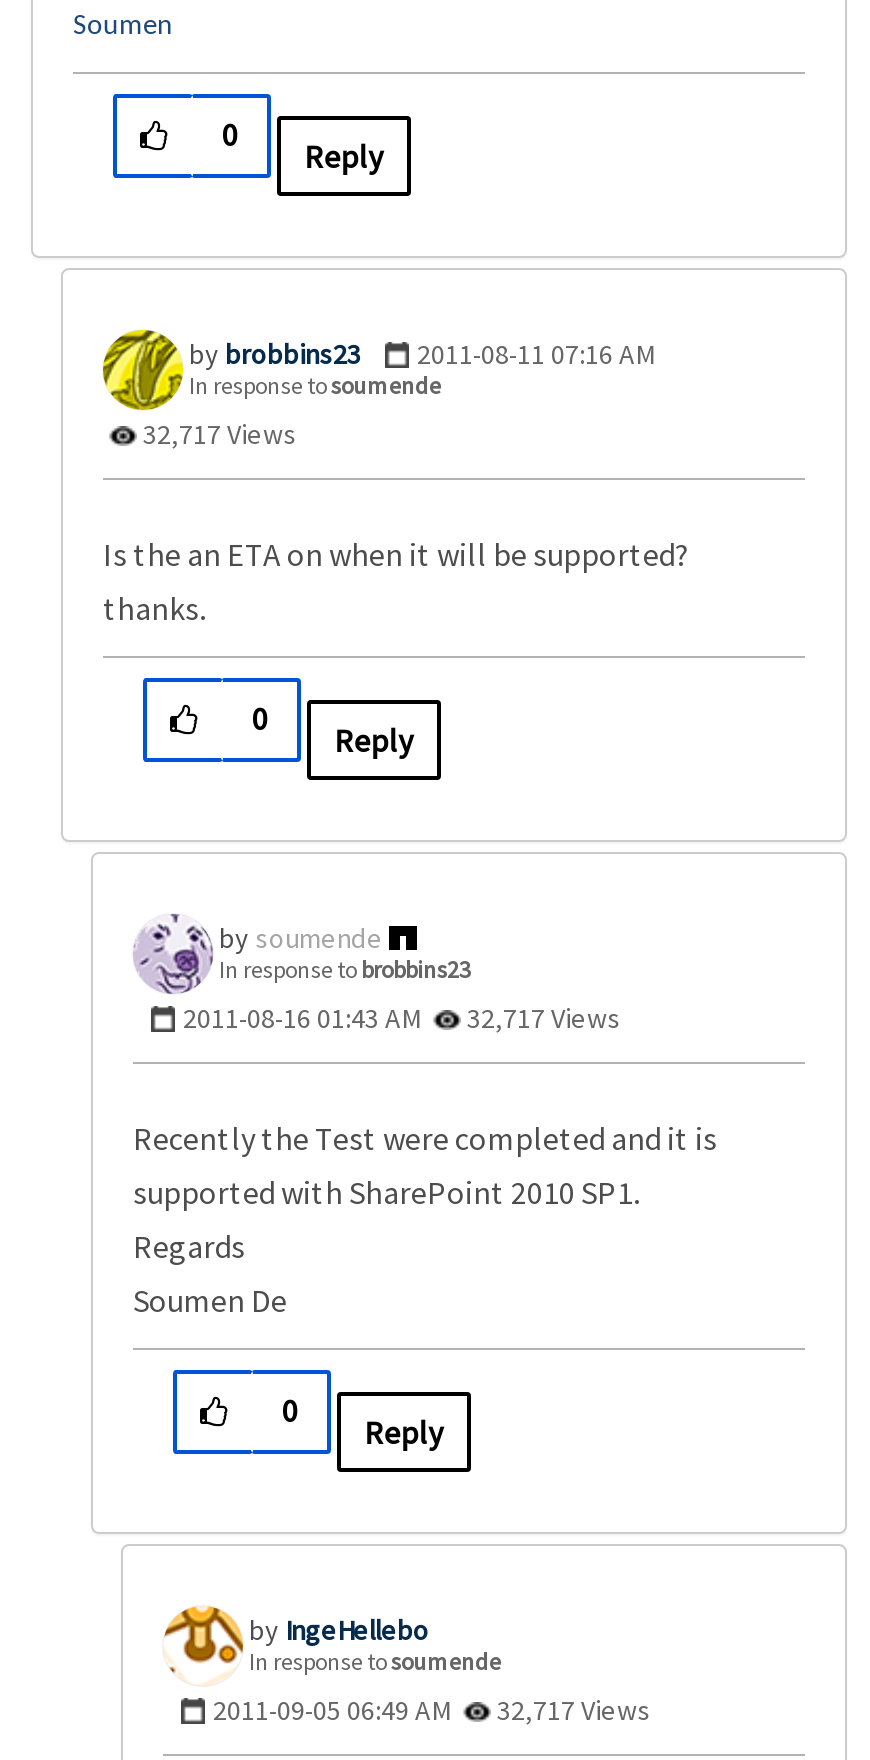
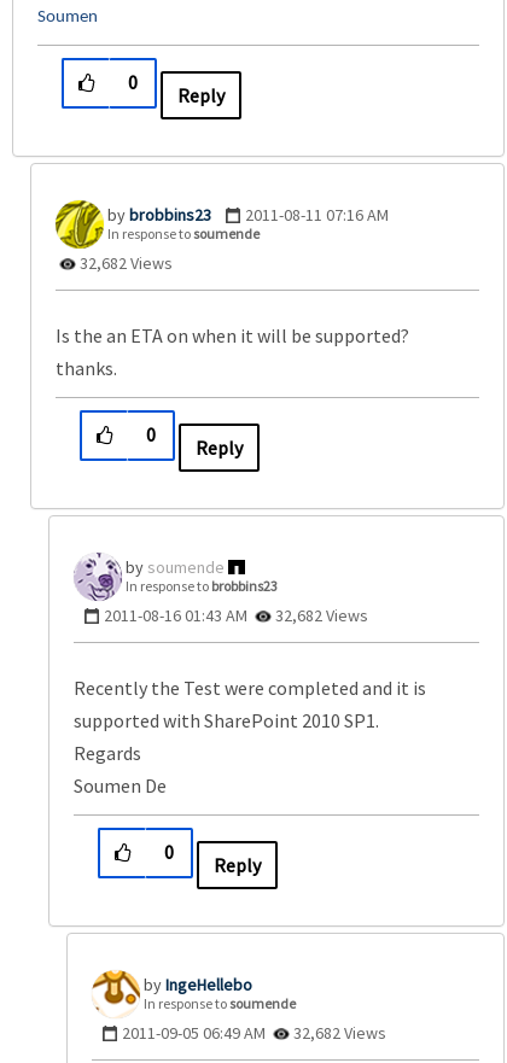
- 32,717 Views
+ 32,682 Views

- 2011-08-16 01:43 AM 32,717 Views
+ 2011-08-16 01:43 AM 32,682 Views

- 2011-09-05 06:49 AM 32,717 Views
+ 2011-09-05 06:49 AM 32,682 Views
